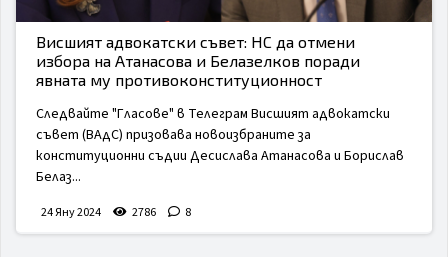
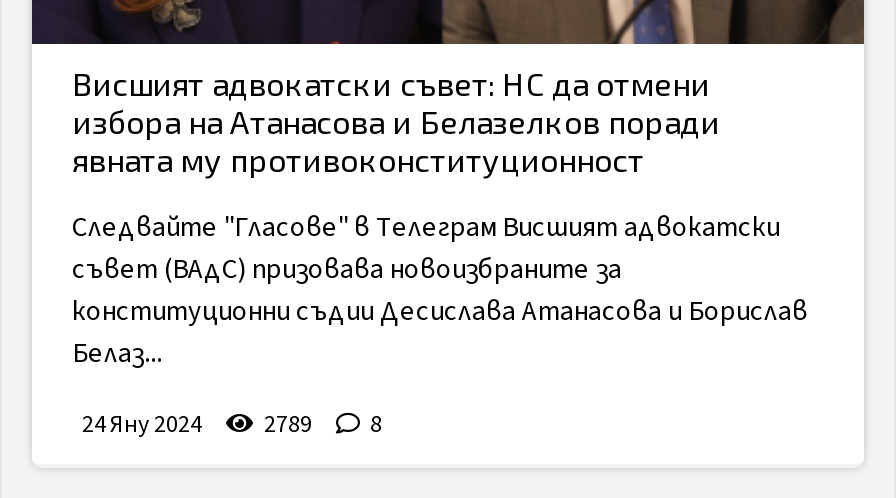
- 24 Яну 2024 2786 8
+ 24 Яну 2024 2789 8
